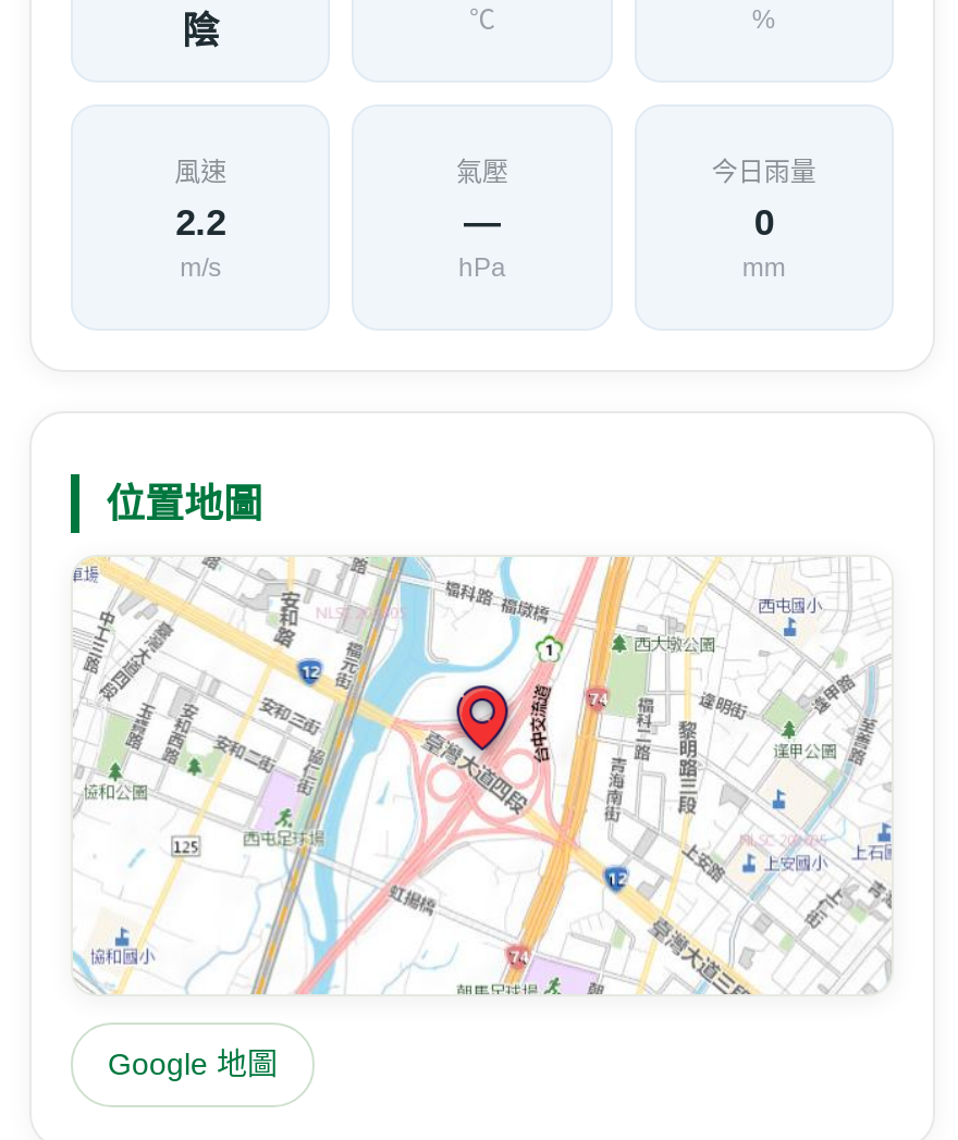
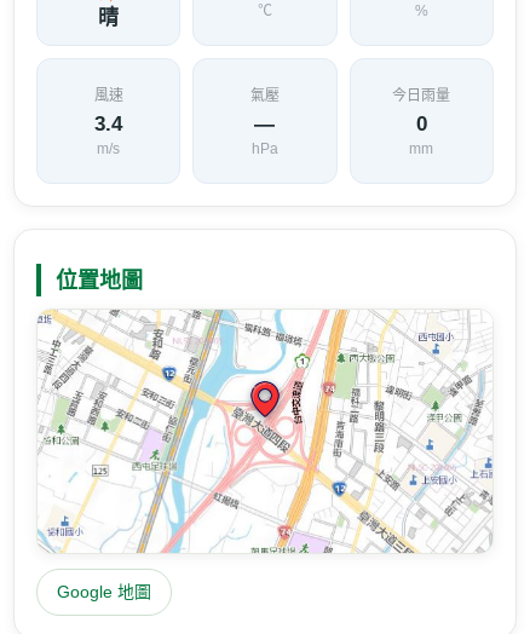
- 陰
+ 晴

- 2.2
+ 3.4
